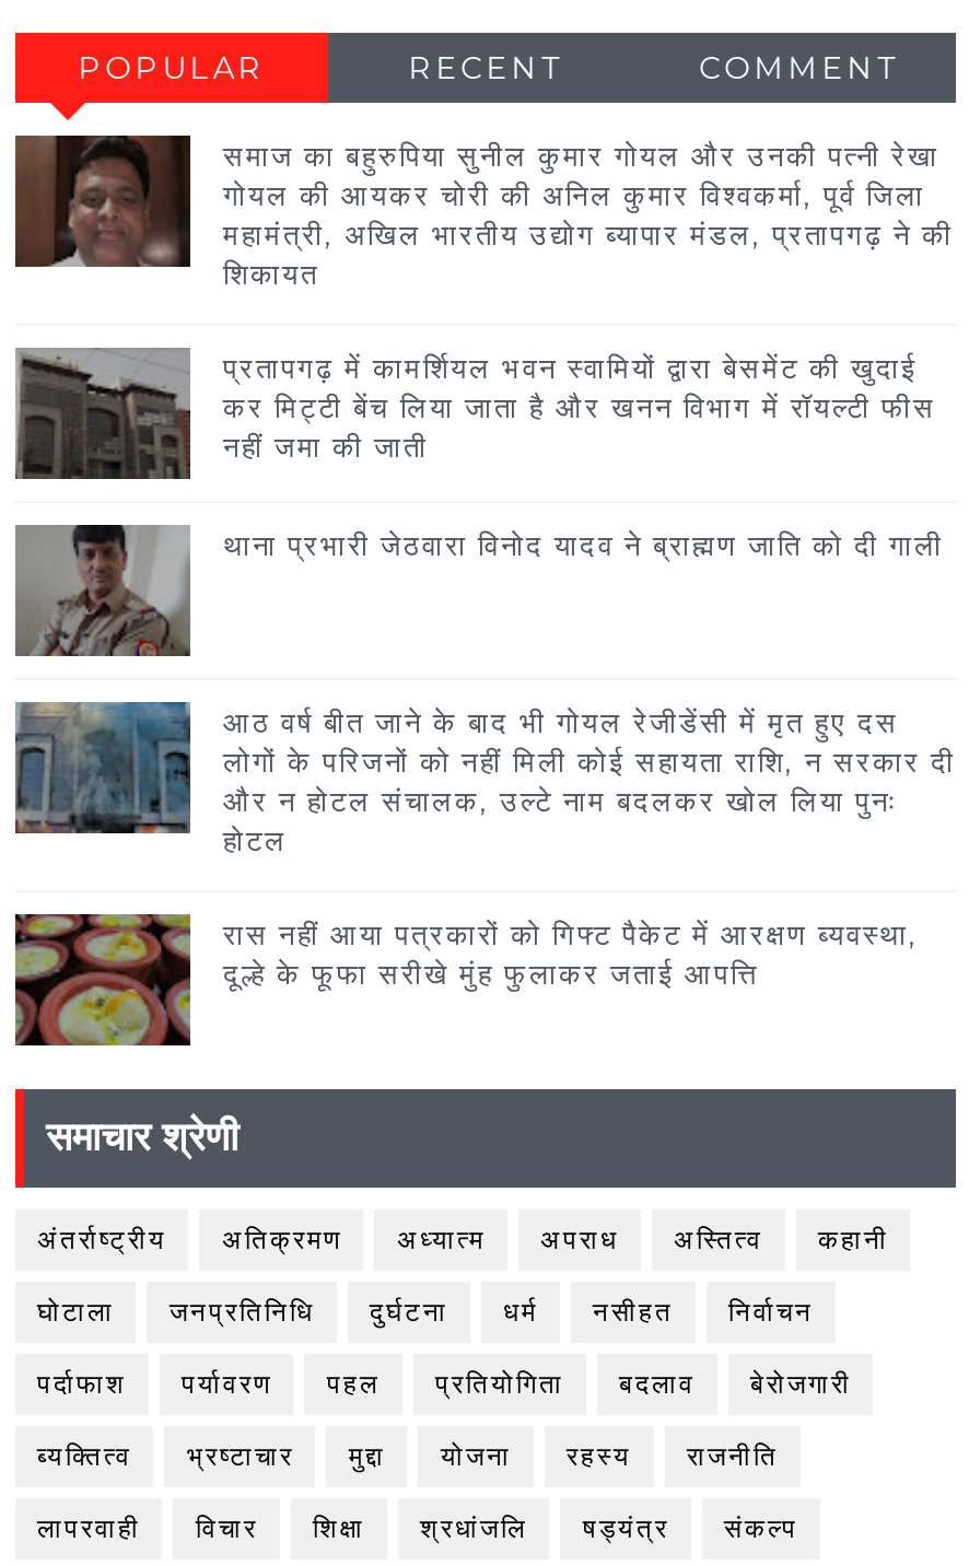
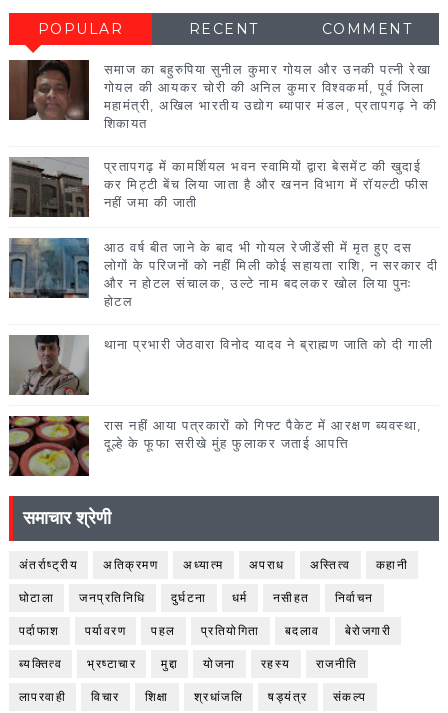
moved down: [image] | थाना प्रभारी जेठवारा विनोद यादव ने ब्राह्मण जाति को दी गाली

moved up: [image] | आठ वर्ष बीत जाने के बाद भी गोयल रेजीडेंसी में मृत हुए दस | लोगों के परिजनों को नहीं मिली कोई सहायता राशि, न सरकार दी | और न होटल संचालक, उल्टे नाम बदलकर खोल लिया पुनः | होटल
